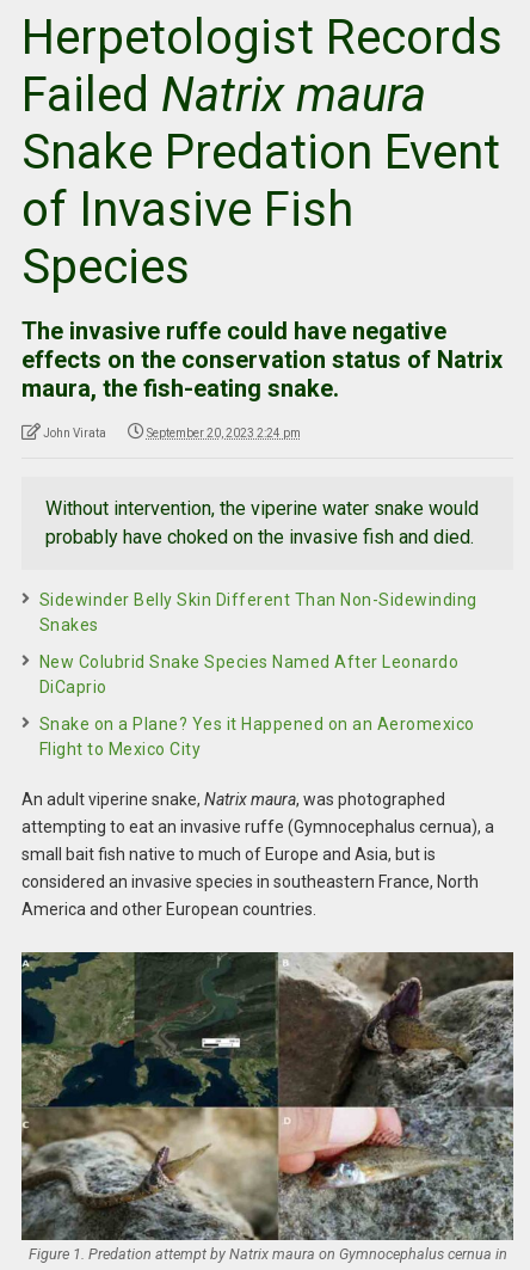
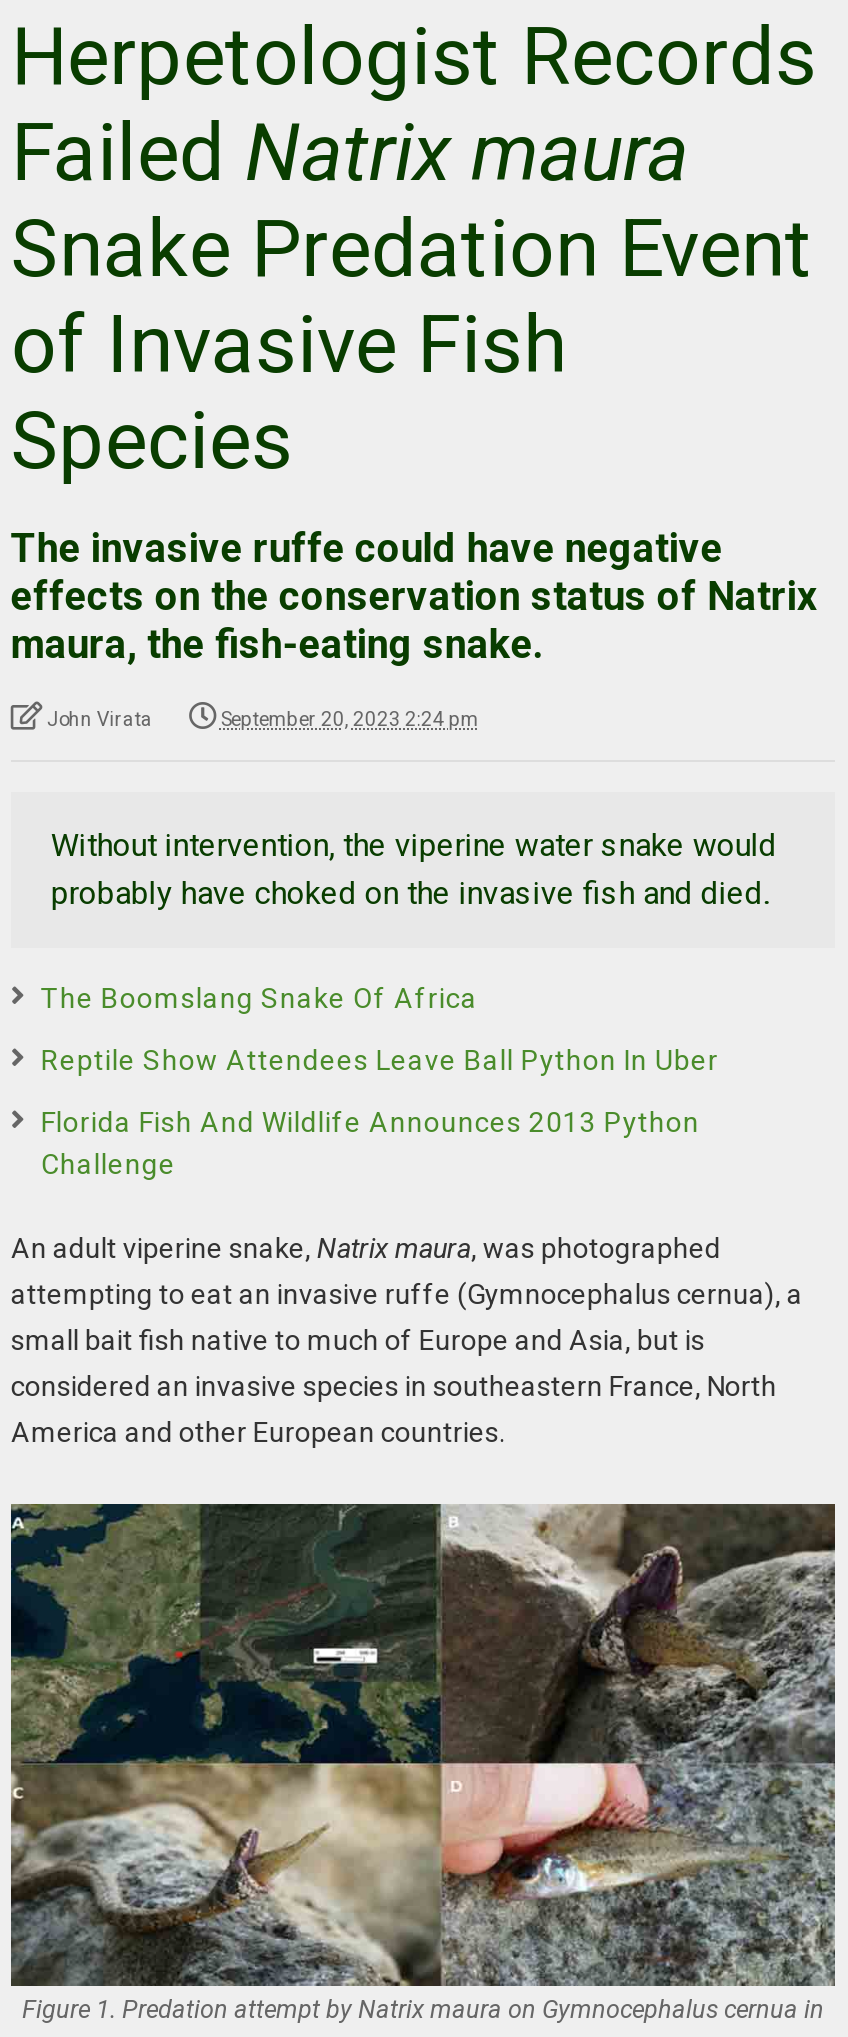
- Sidewinder Belly Skin Different Than Non-Sidewinding
- Snakes
+ The Boomslang Snake Of Africa

- New Colubrid Snake Species Named After Leonardo
- DiCaprio
+ Reptile Show Attendees Leave Ball Python In Uber

- Snake on a Plane? Yes it Happened on an Aeromexico
- Flight to Mexico City
+ Florida Fish And Wildlife Announces 2013 Python
+ Challenge
